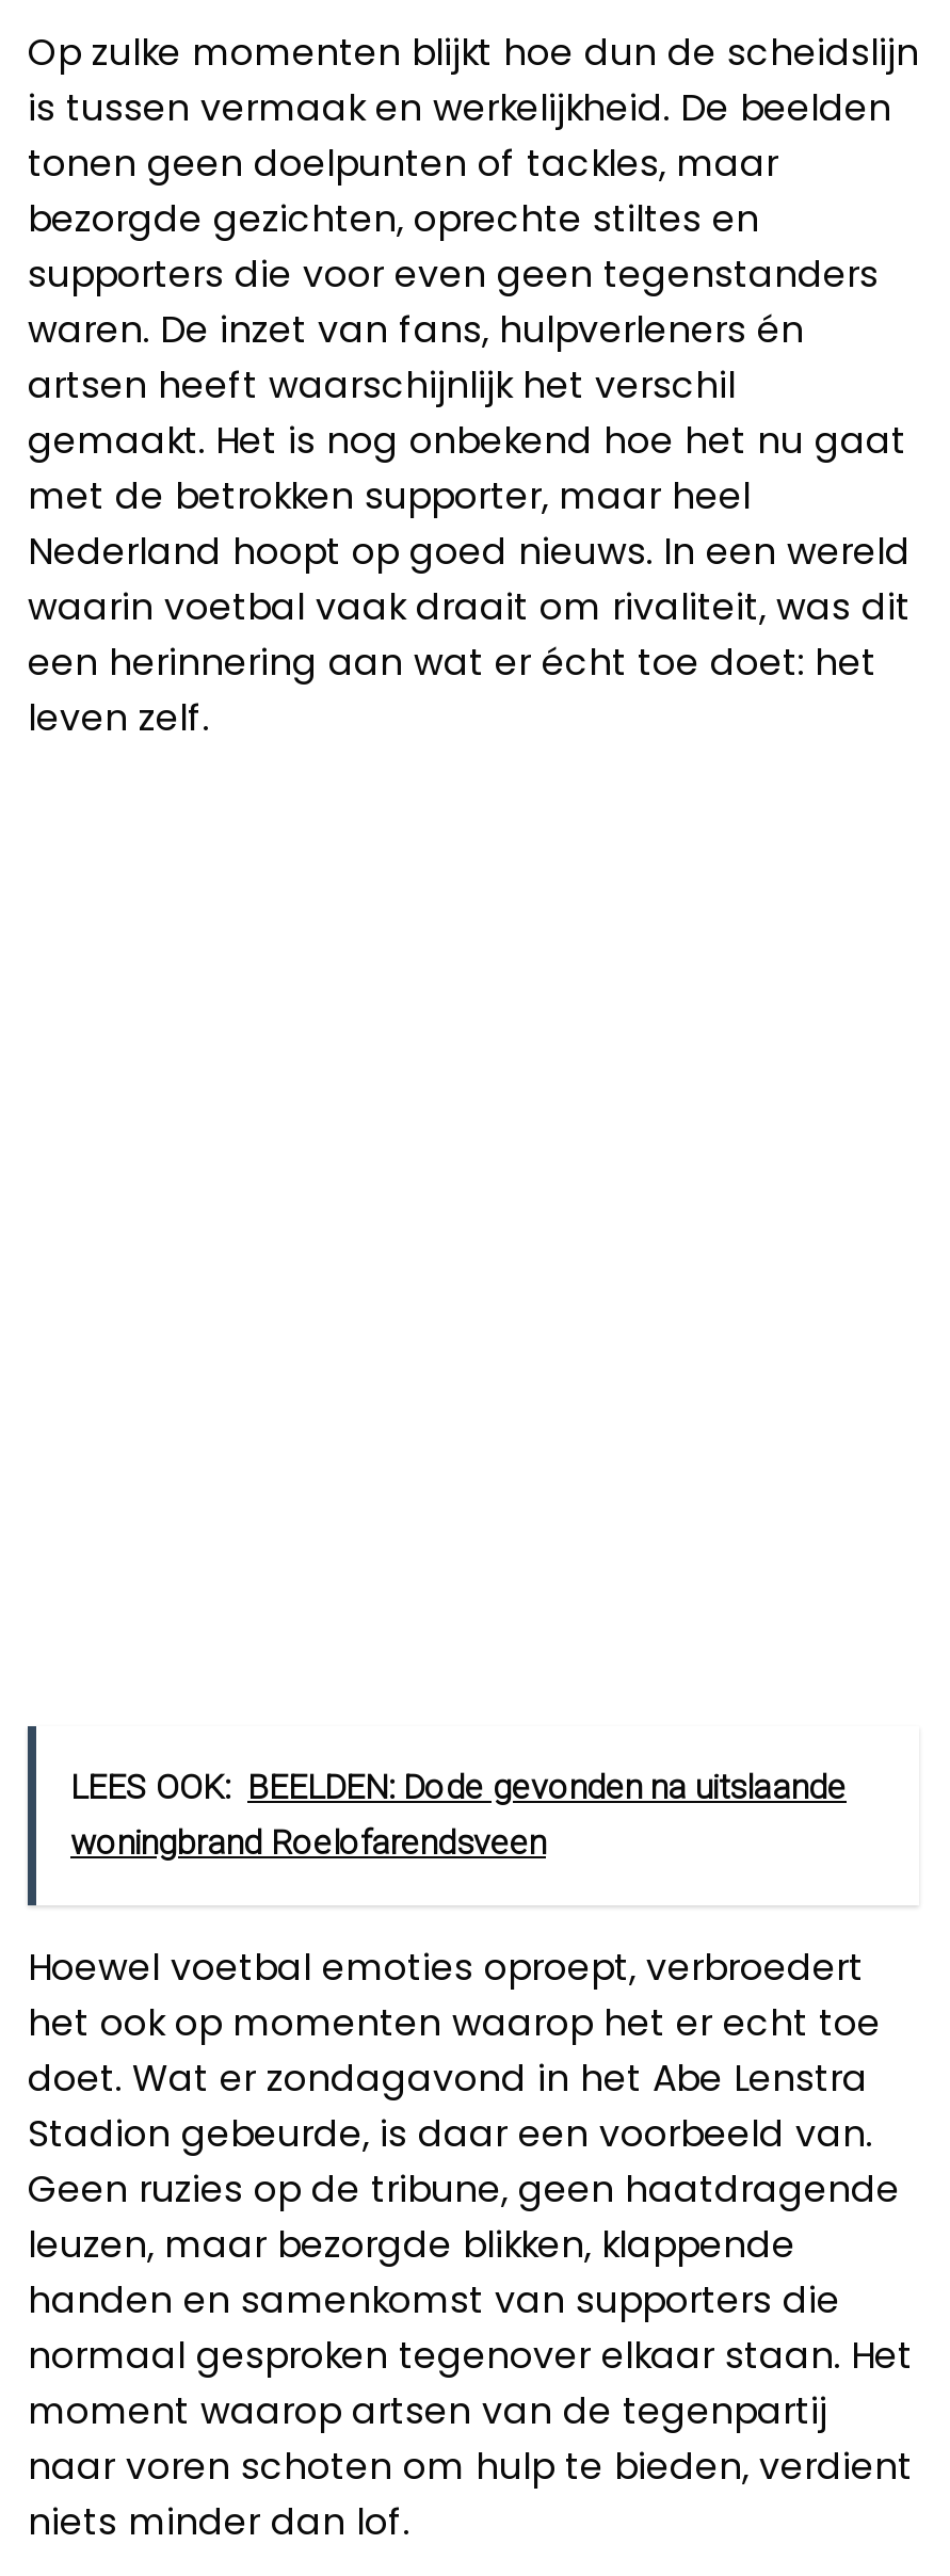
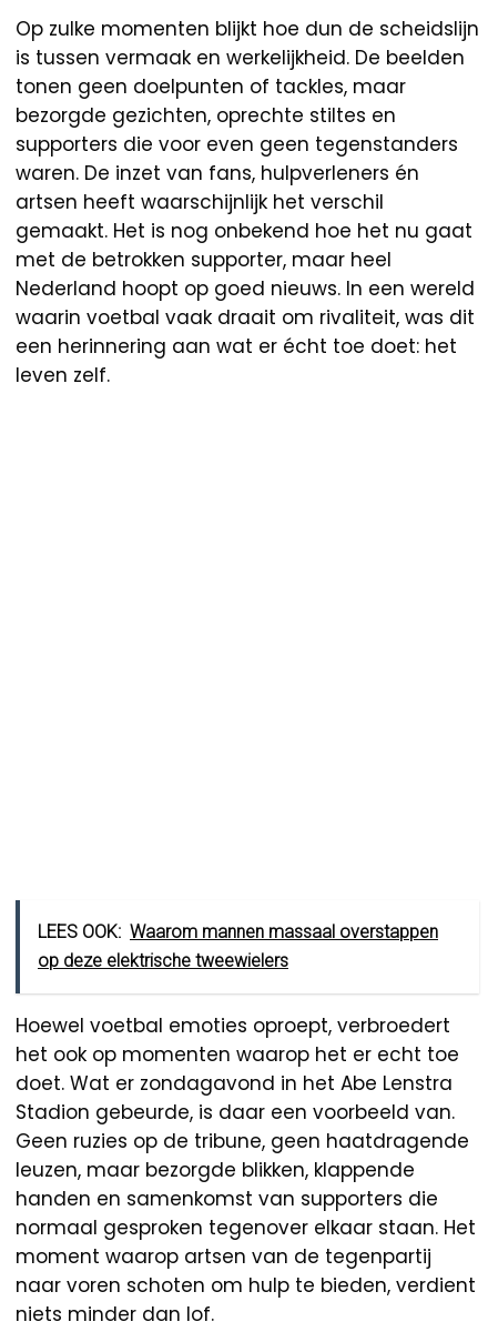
- LEES OOK: BEELDEN: Dode gevonden na uitslaande
- woningbrand Roelofarendsveen
+ LEES OOK: Waarom mannen massaal overstappen
+ op deze elektrische tweewielers
